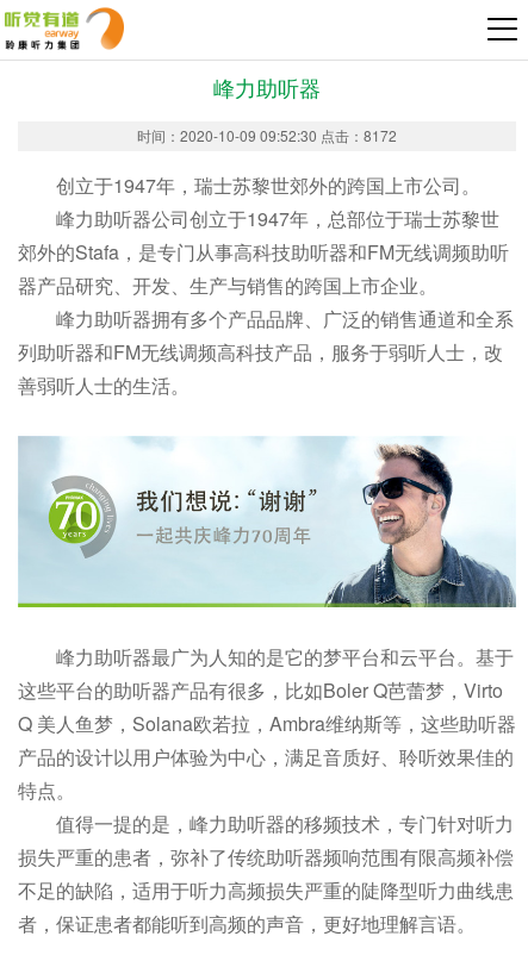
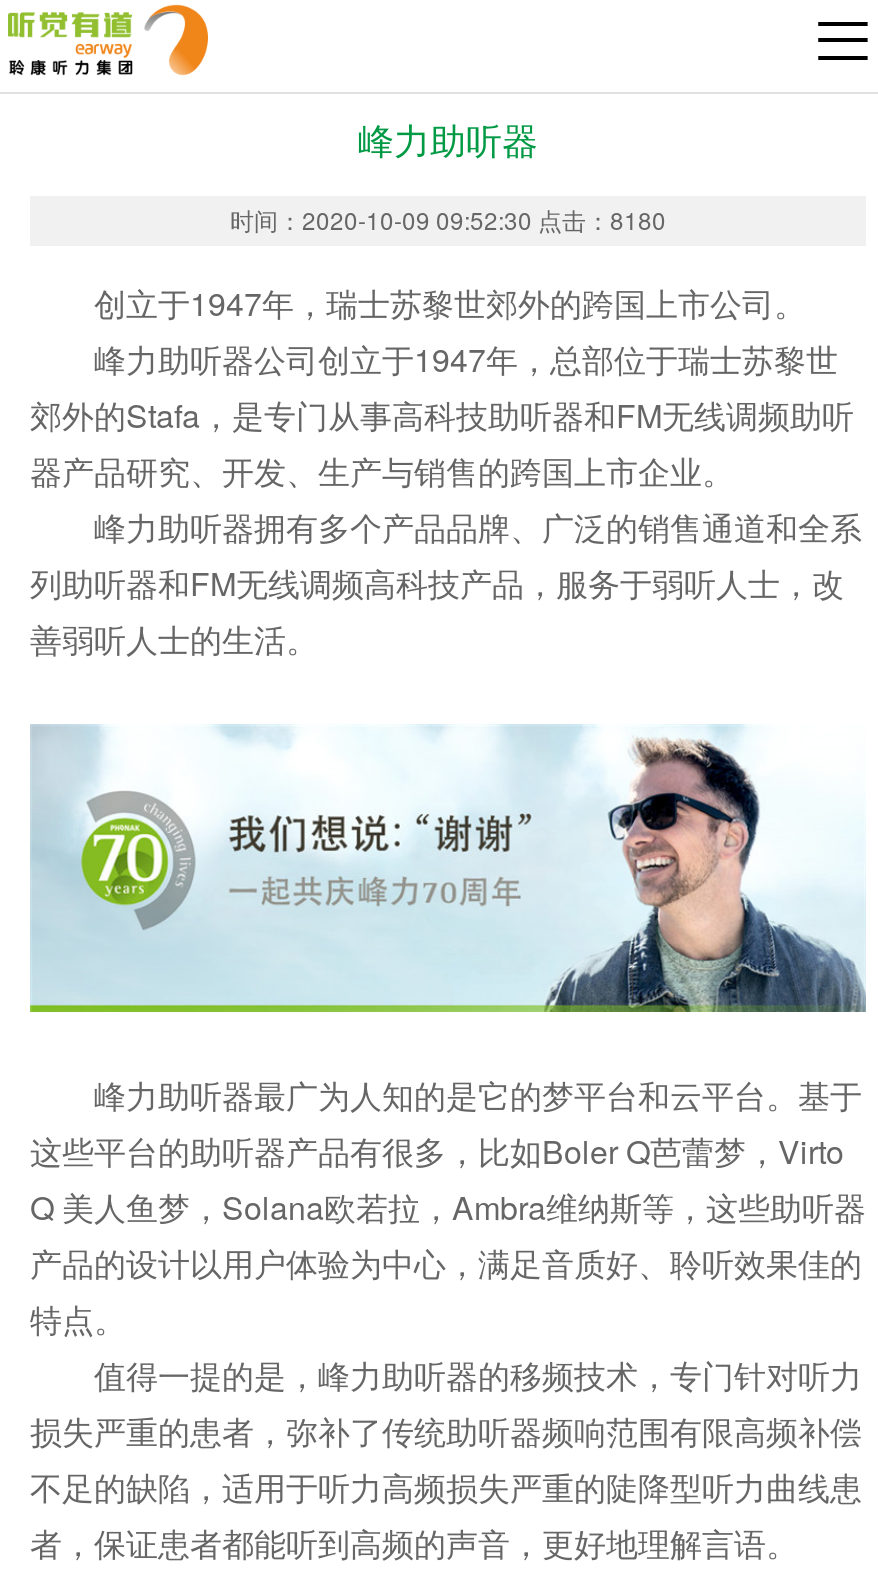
- 时间：2020-10-09 09:52:30 点击：8172
+ 时间：2020-10-09 09:52:30 点击：8180
